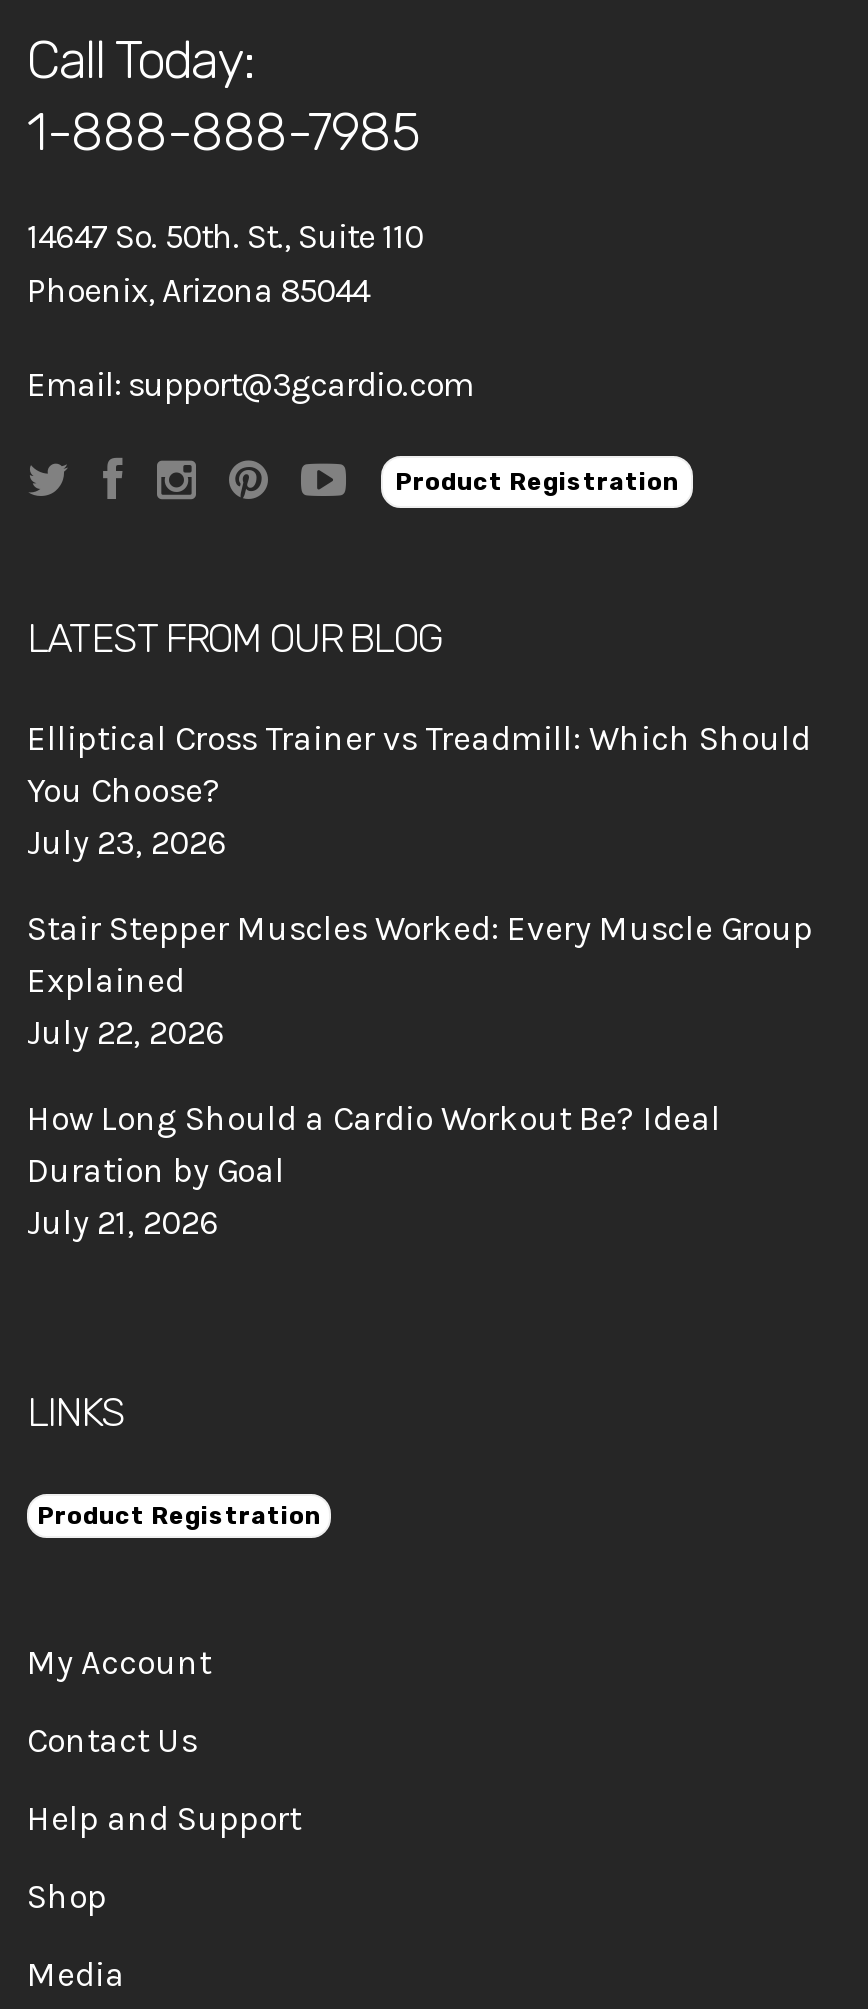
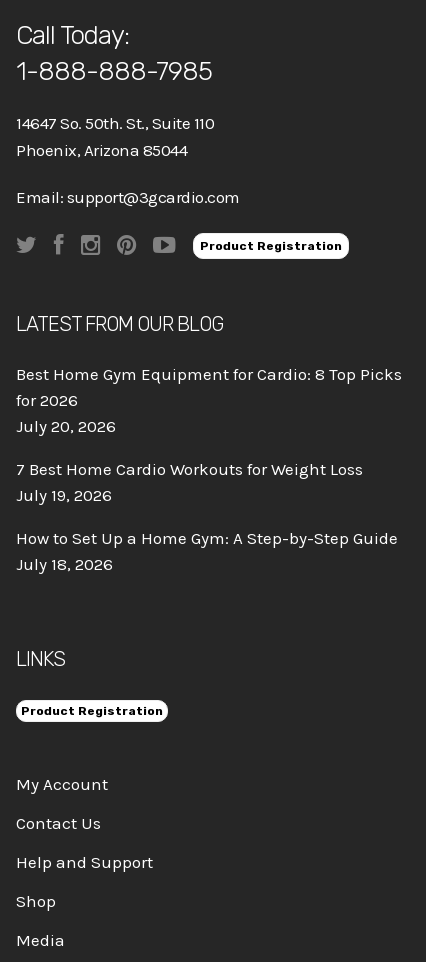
- Elliptical Cross Trainer vs Treadmill: Which Should
- You Choose?
- July 23, 2026
+ Best Home Gym Equipment for Cardio: 8 Top Picks
+ for 2026
+ July 20, 2026

- Stair Stepper Muscles Worked: Every Muscle Group
- Explained
- July 22, 2026
+ 7 Best Home Cardio Workouts for Weight Loss
+ July 19, 2026

- How Long Should a Cardio Workout Be? Ideal
- Duration by Goal
- July 21, 2026
+ How to Set Up a Home Gym: A Step-by-Step Guide
+ July 18, 2026
